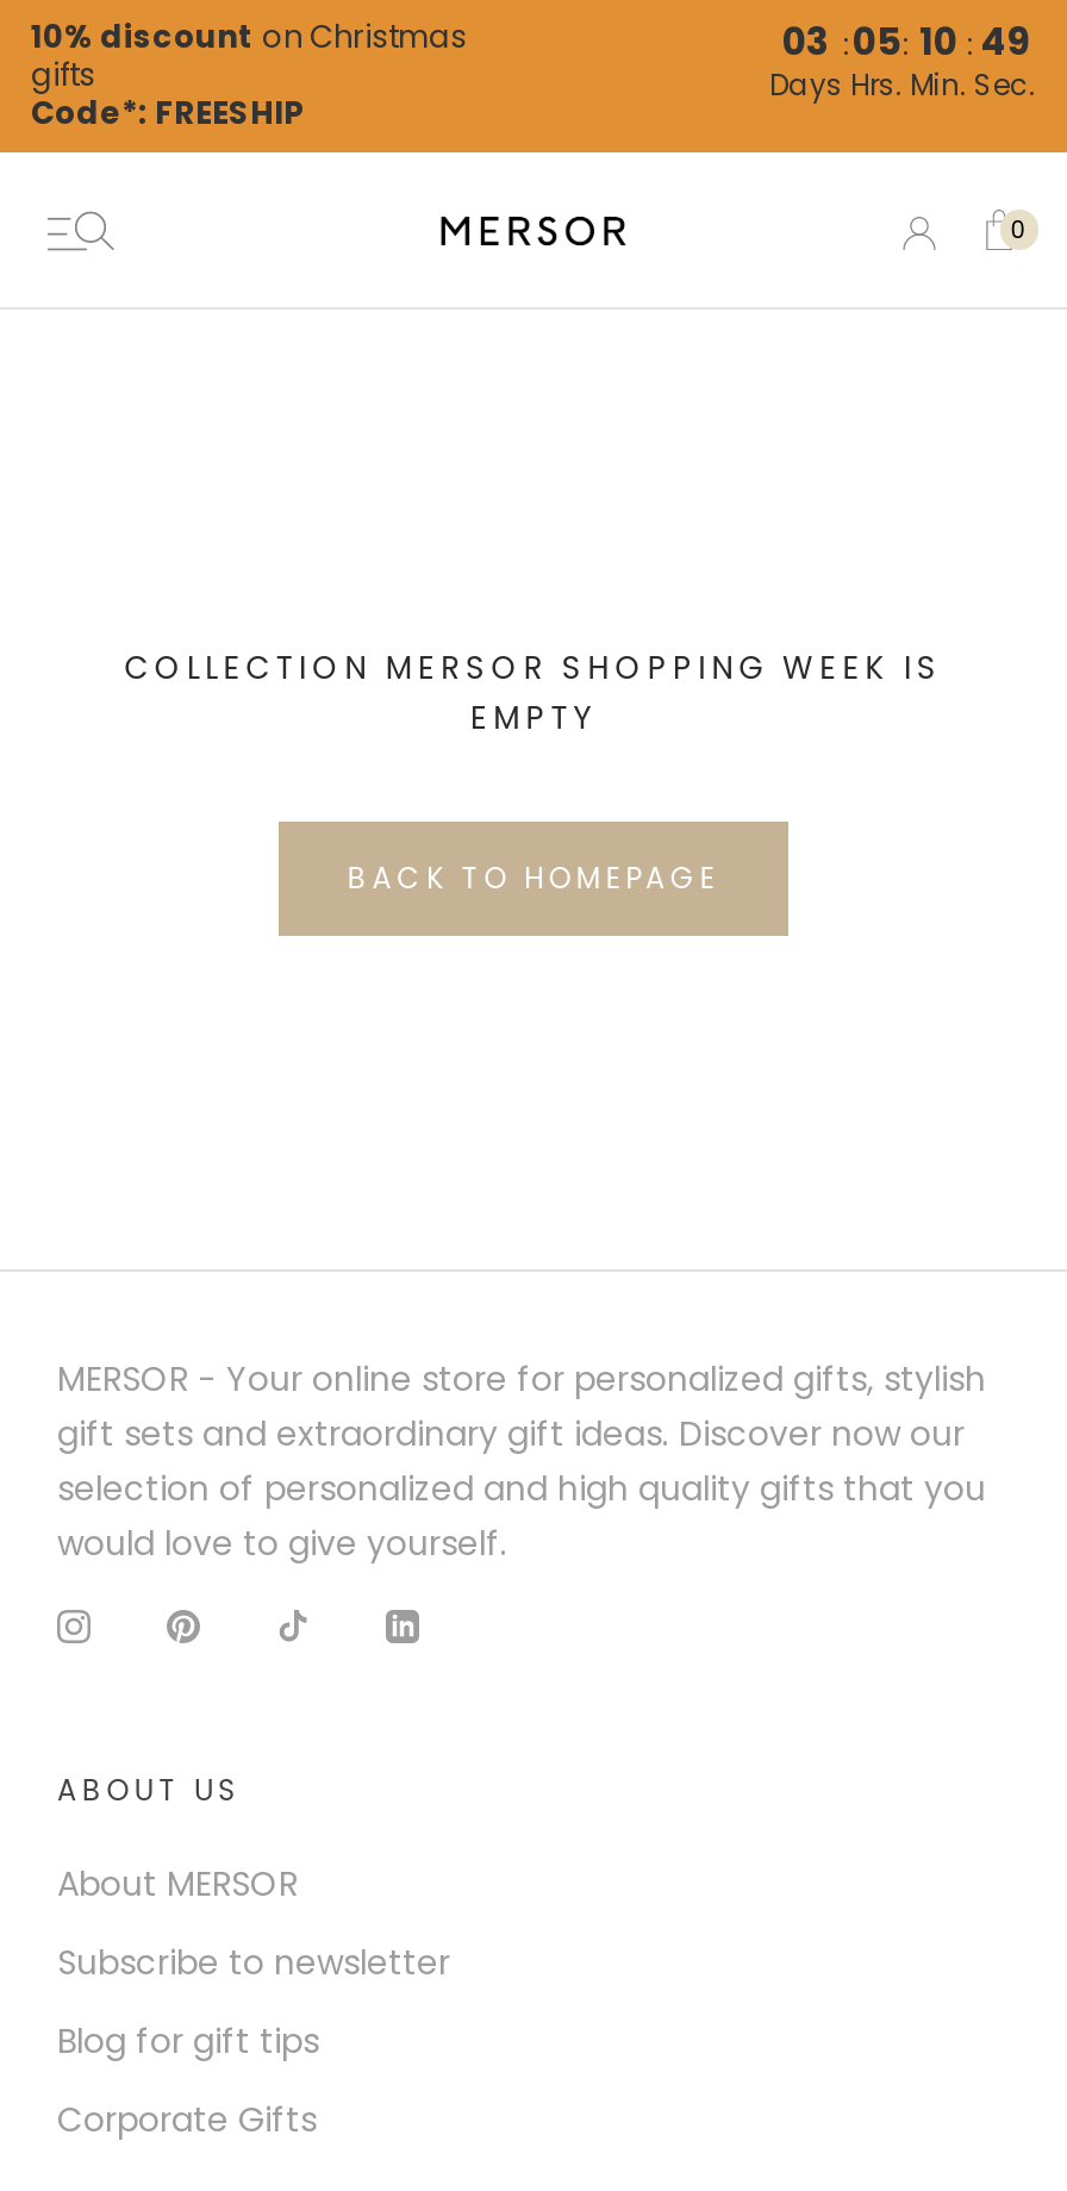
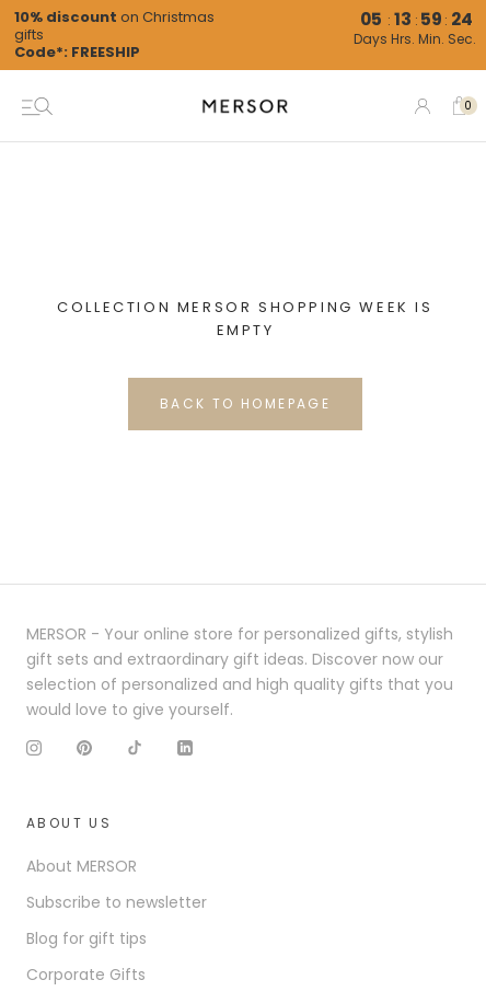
- 03
+ 05

- :05
+ : 13

- : 10
+ : 59

- : 49
+ : 24
